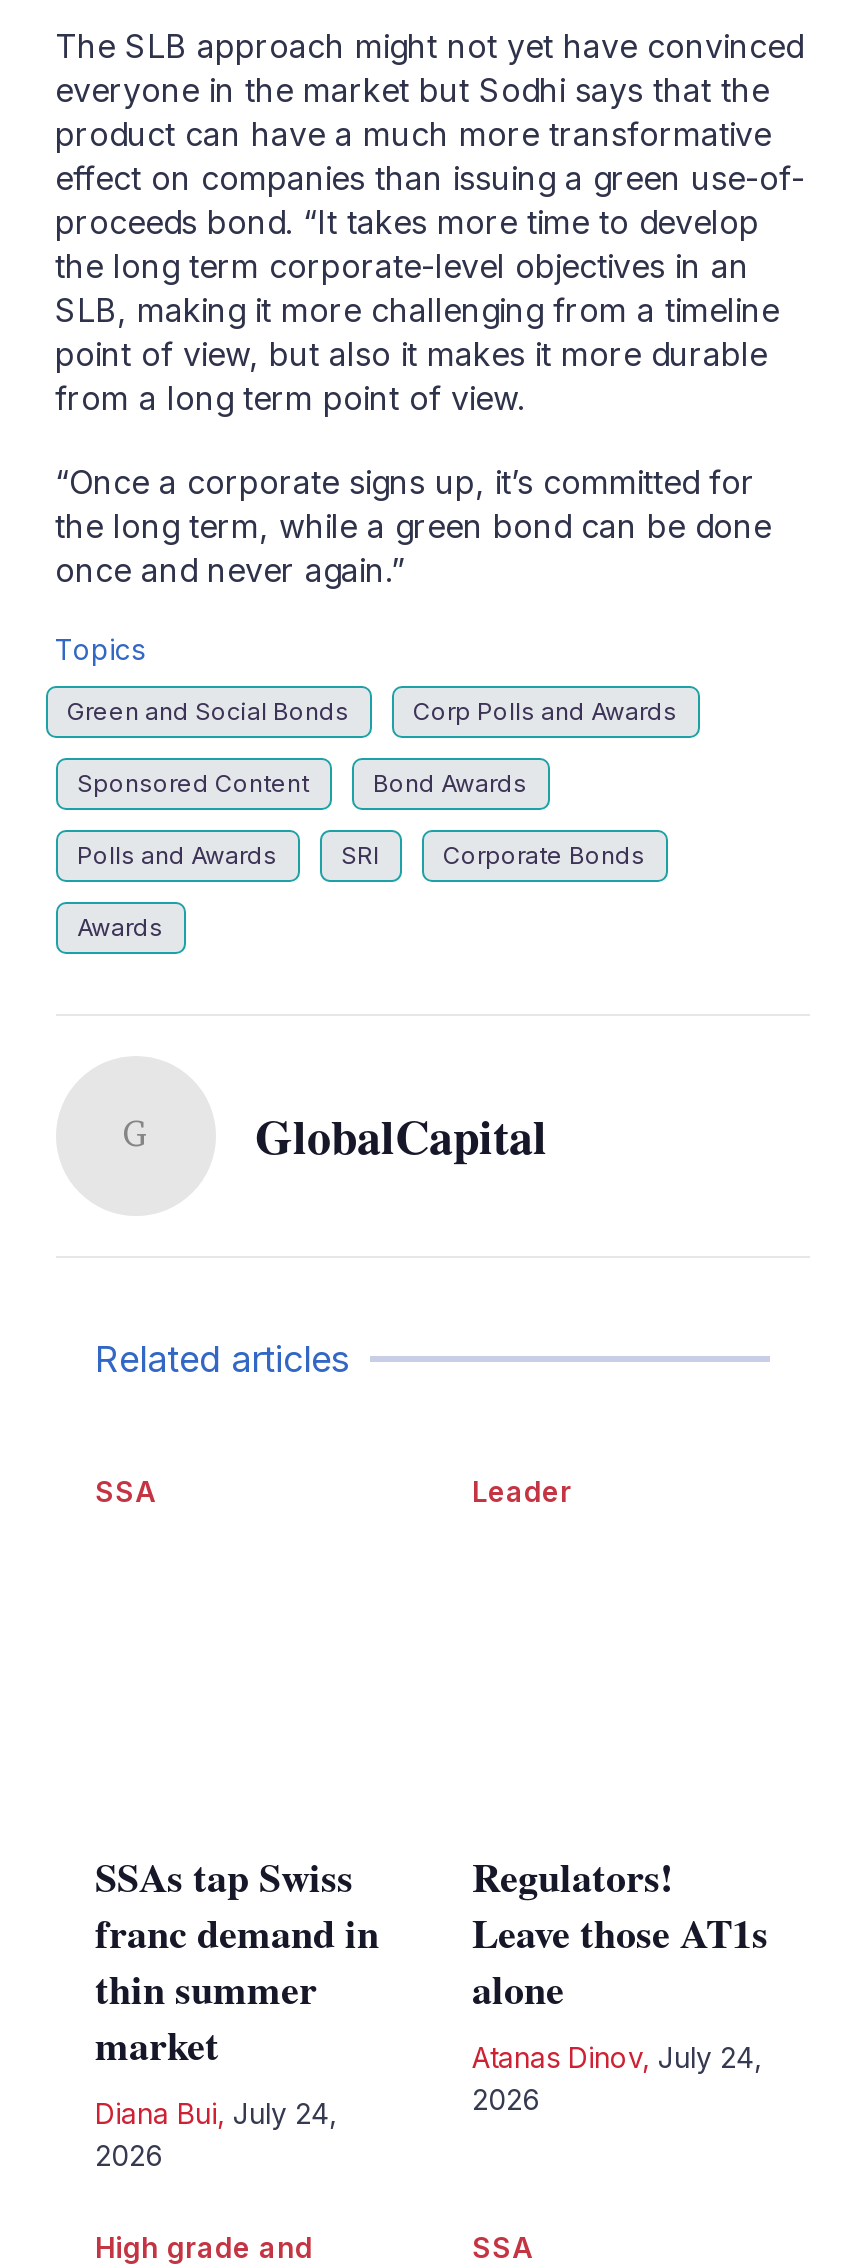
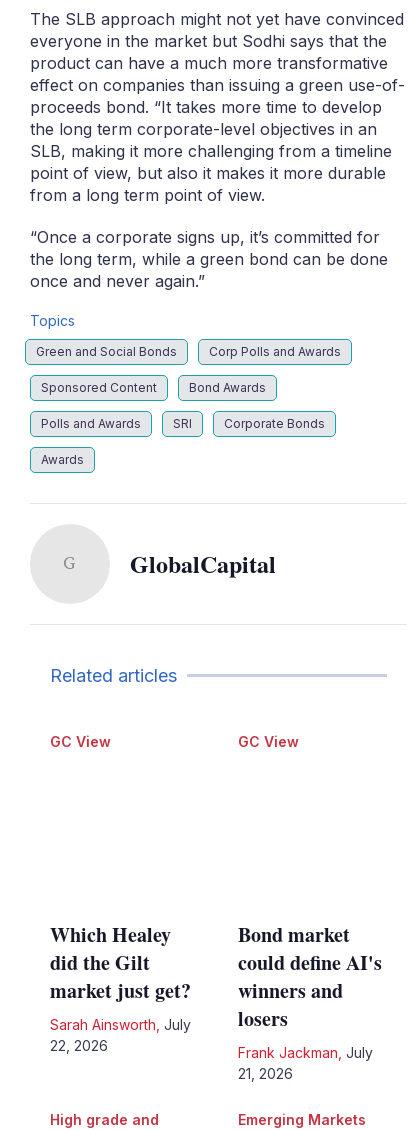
- SSA
+ GC View

- Leader
+ GC View

- SSAs tap Swiss
- franc demand in
- thin summer
- market
- Diana Bui, July 24,
- 2026
+ Which Healey
+ did the Gilt
+ market just get?
+ Sarah Ainsworth, July
+ 22, 2026

- Regulators!
- Leave those AT1s
- alone
- Atanas Dinov, July 24,
- 2026
+ Bond market
+ could define AI's
+ winners and
+ losers
+ Frank Jackman, July
+ 21, 2026

- SSA
+ Emerging Markets
